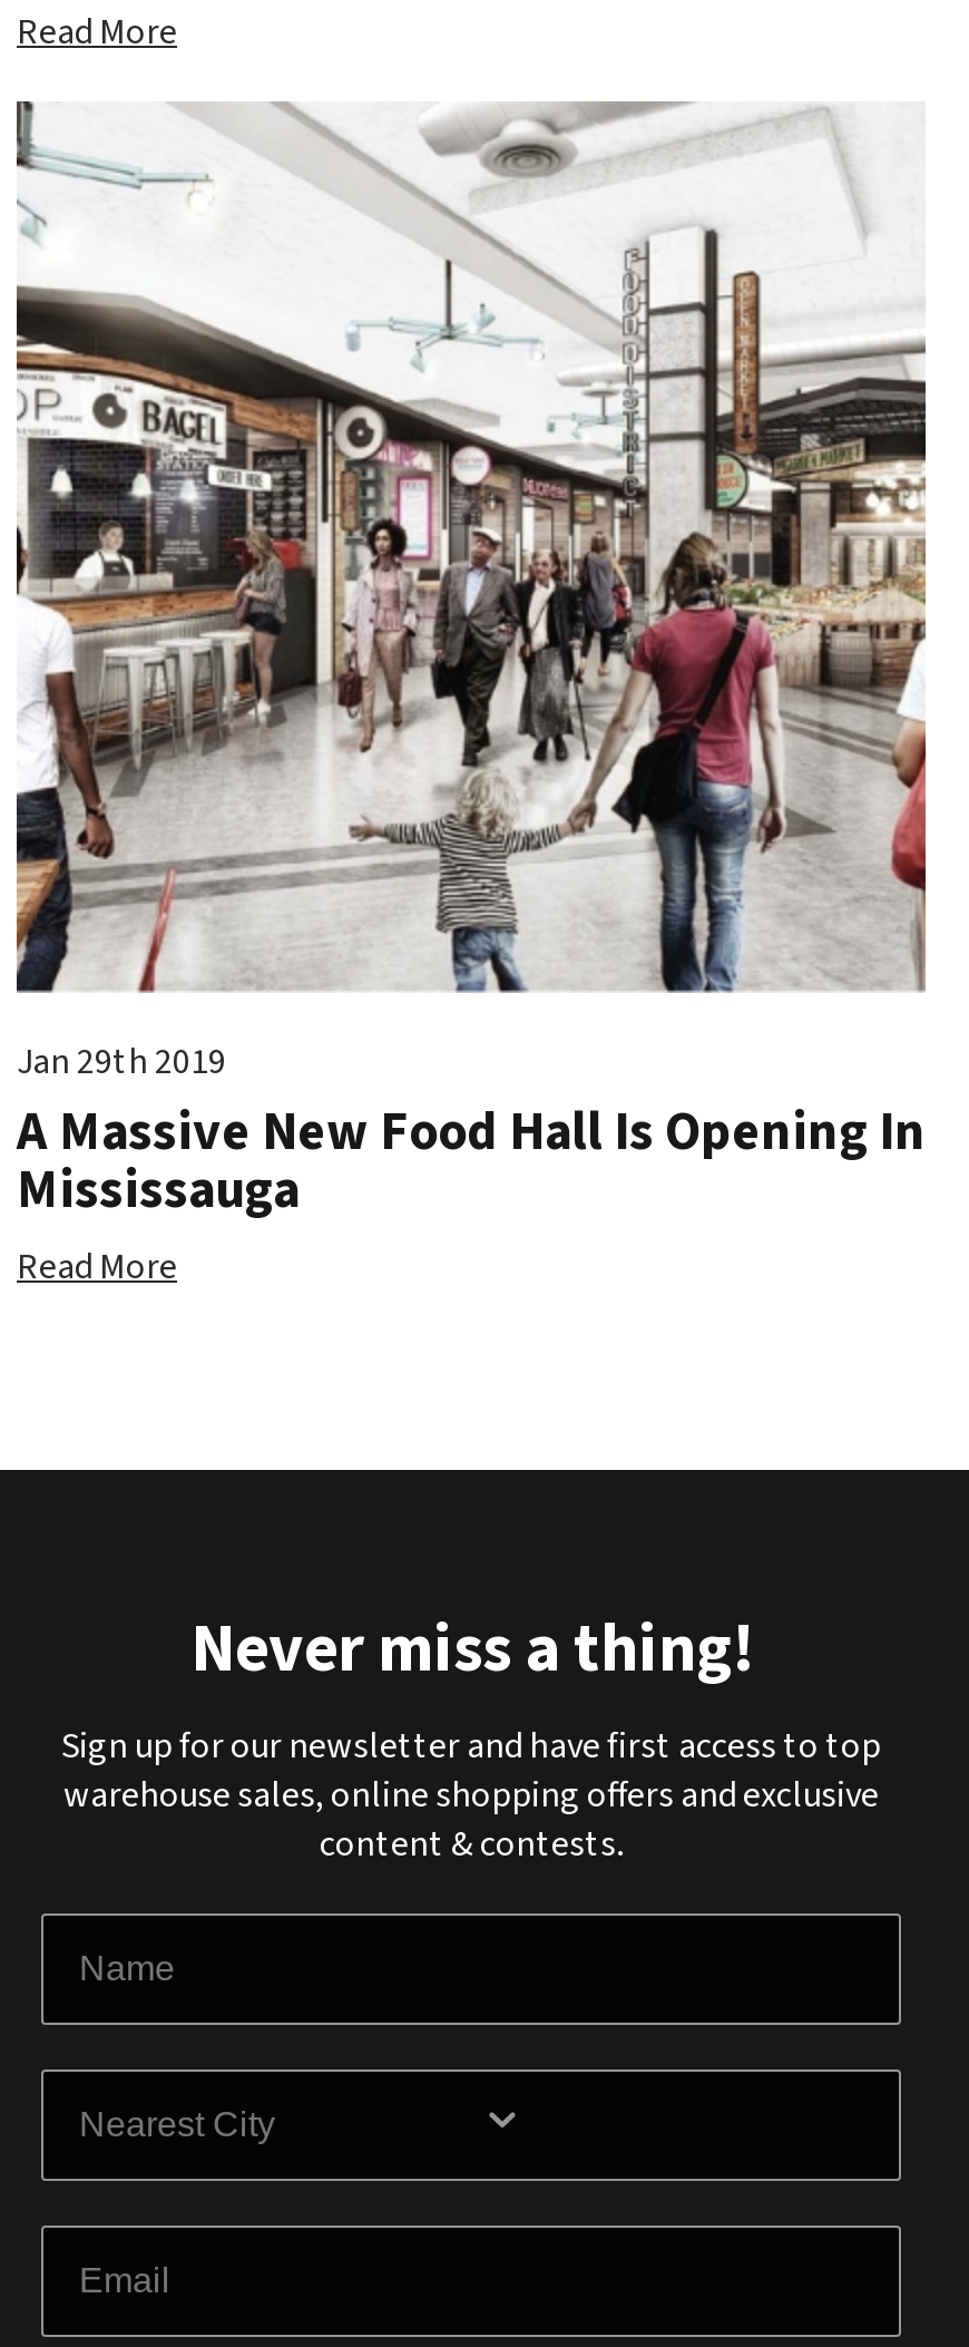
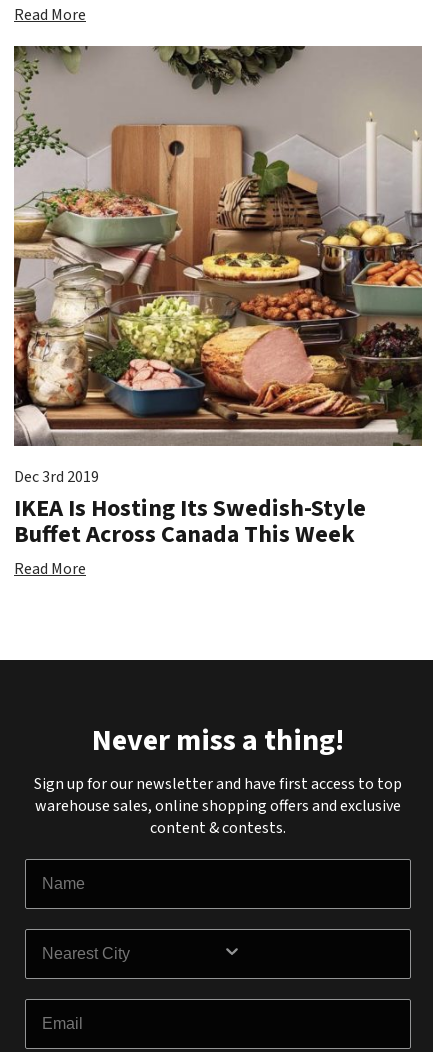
- [image]
- Jan 29th 2019
- A Massive New Food Hall Is Opening In
- Mississauga
+ [image]
+ Dec 3rd 2019
+ IKEA Is Hosting Its Swedish-Style
+ Buffet Across Canada This Week
